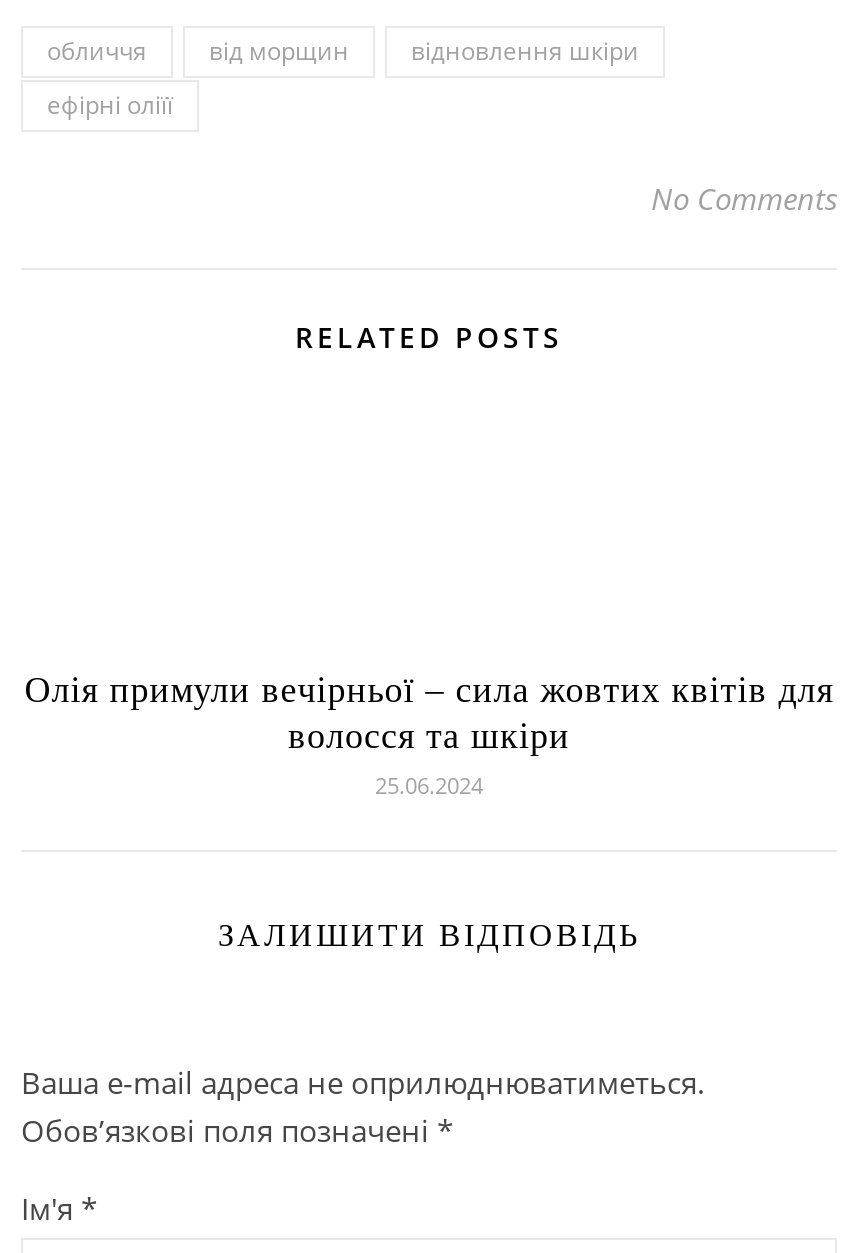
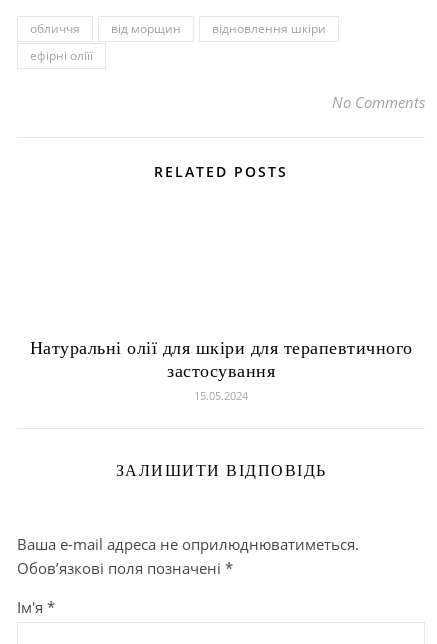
- Олія примули вечірньої – сила жовтих квітів для
- волосся та шкіри
- 25.06.2024
+ Натуральні олії для шкіри для терапевтичного
+ застосування
+ 15.05.2024
